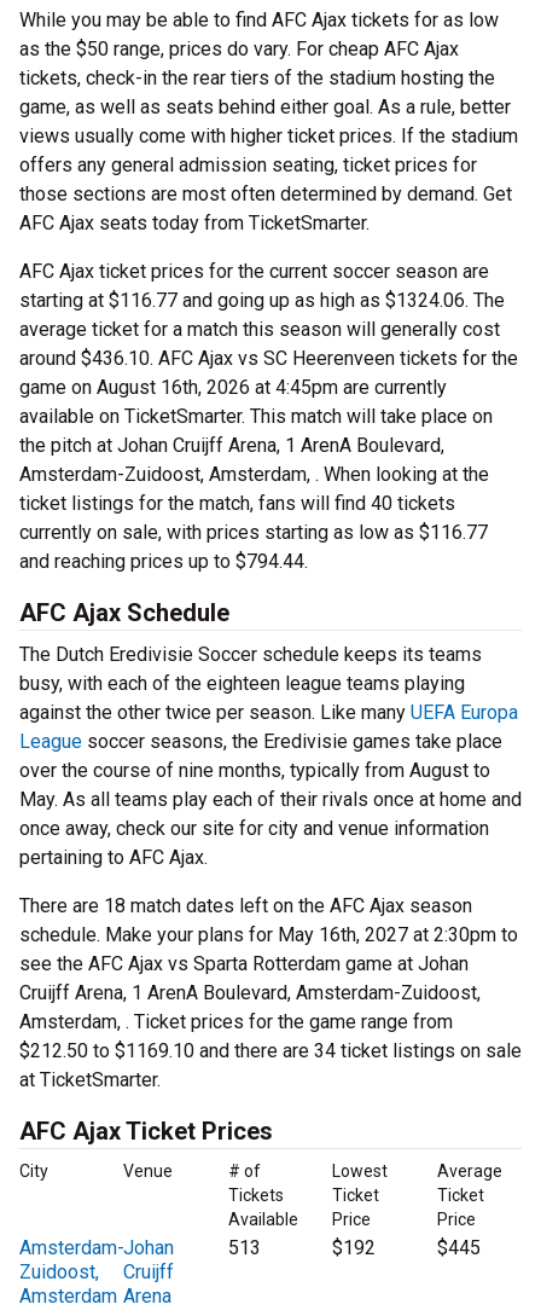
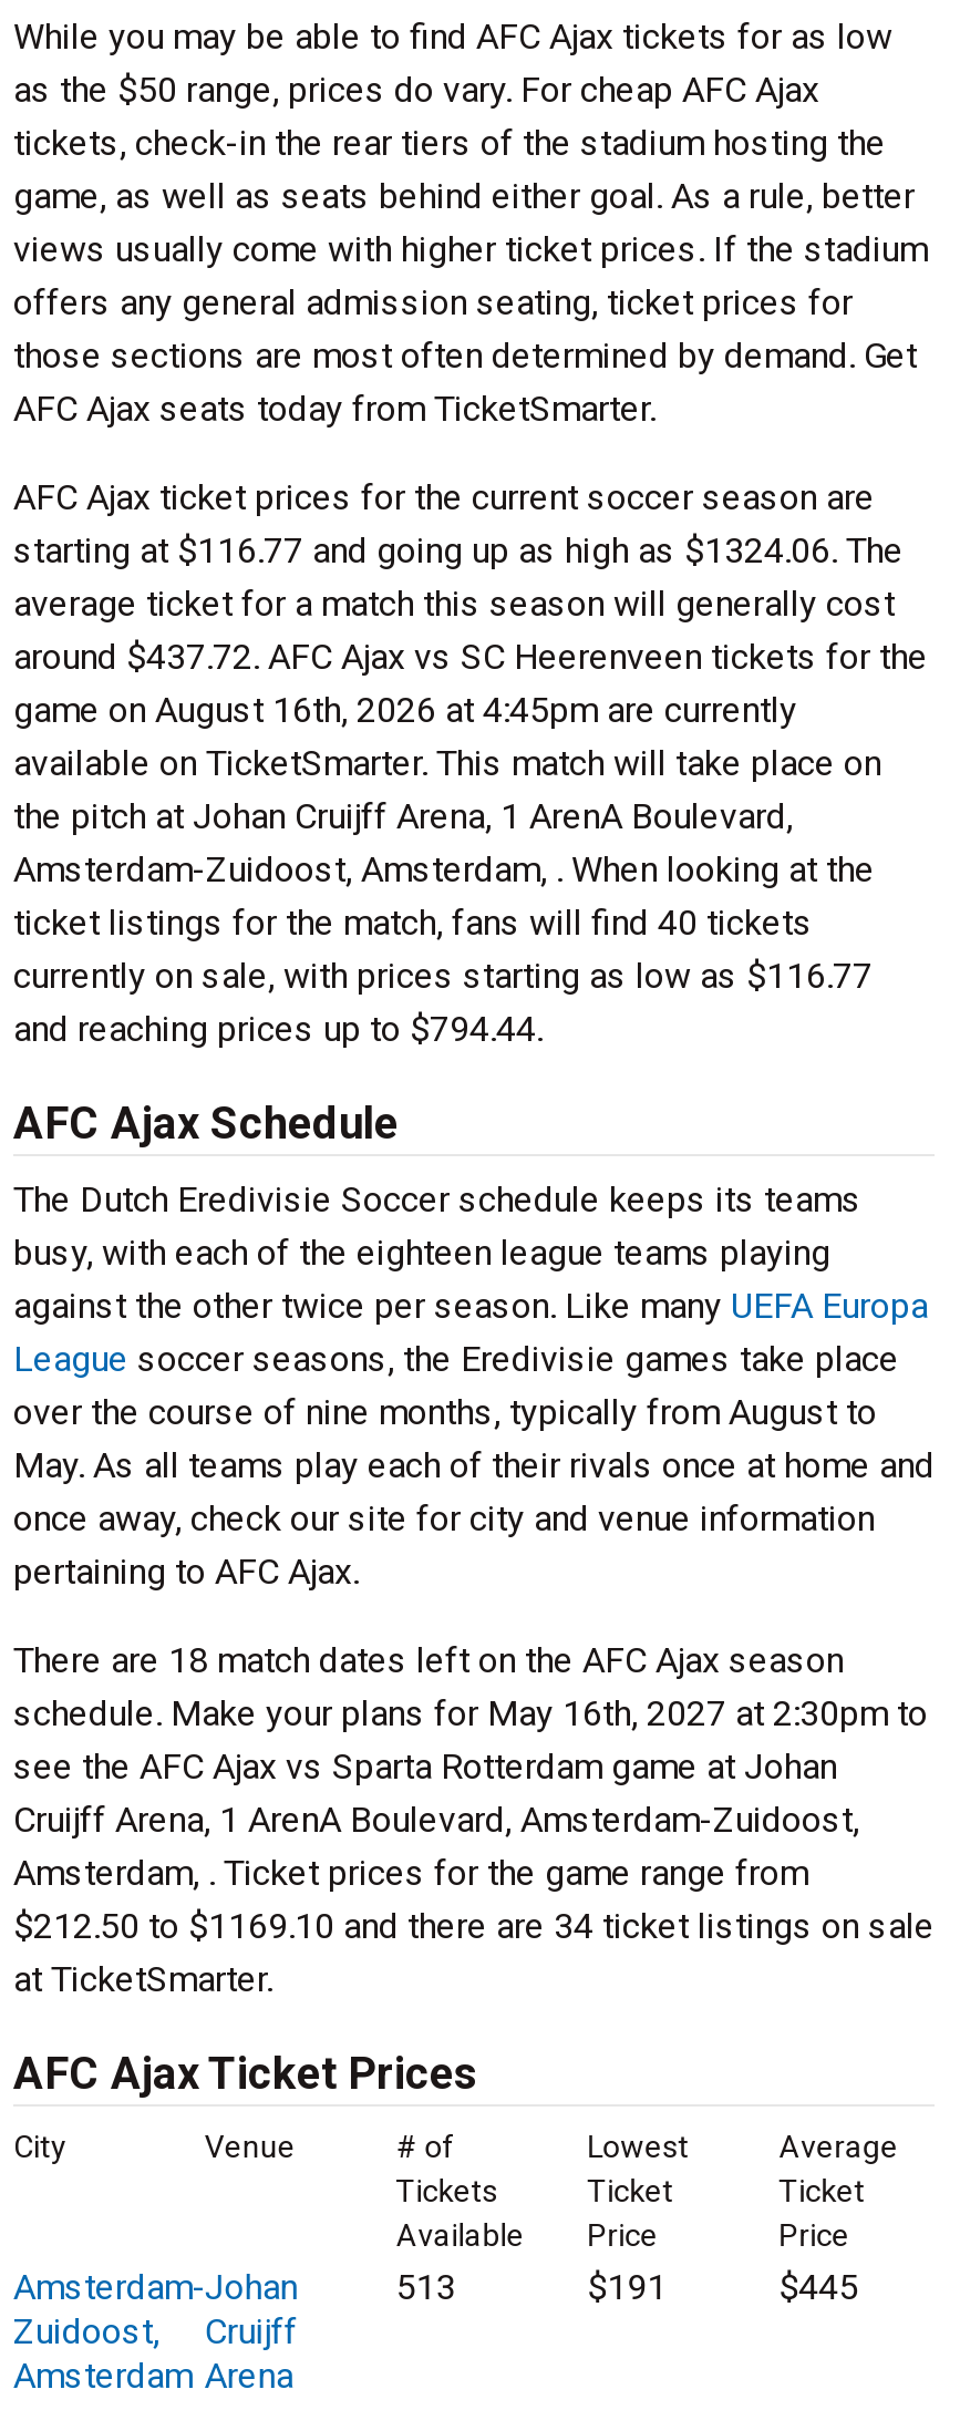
- around $436.10. AFC Ajax vs SC Heerenveen tickets for the
+ around $437.72. AFC Ajax vs SC Heerenveen tickets for the

- $192
+ $191
